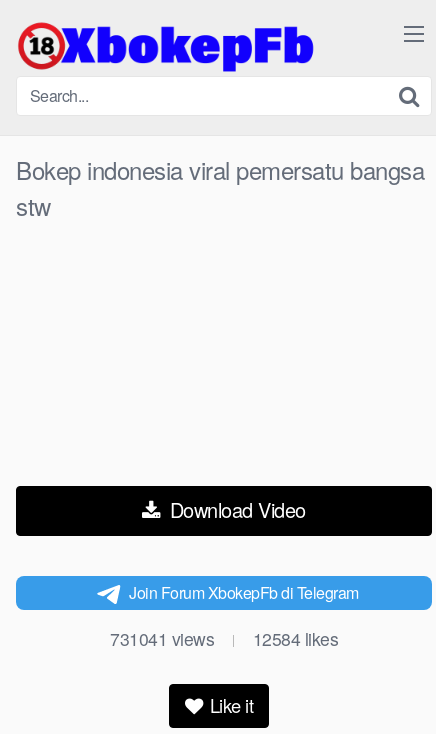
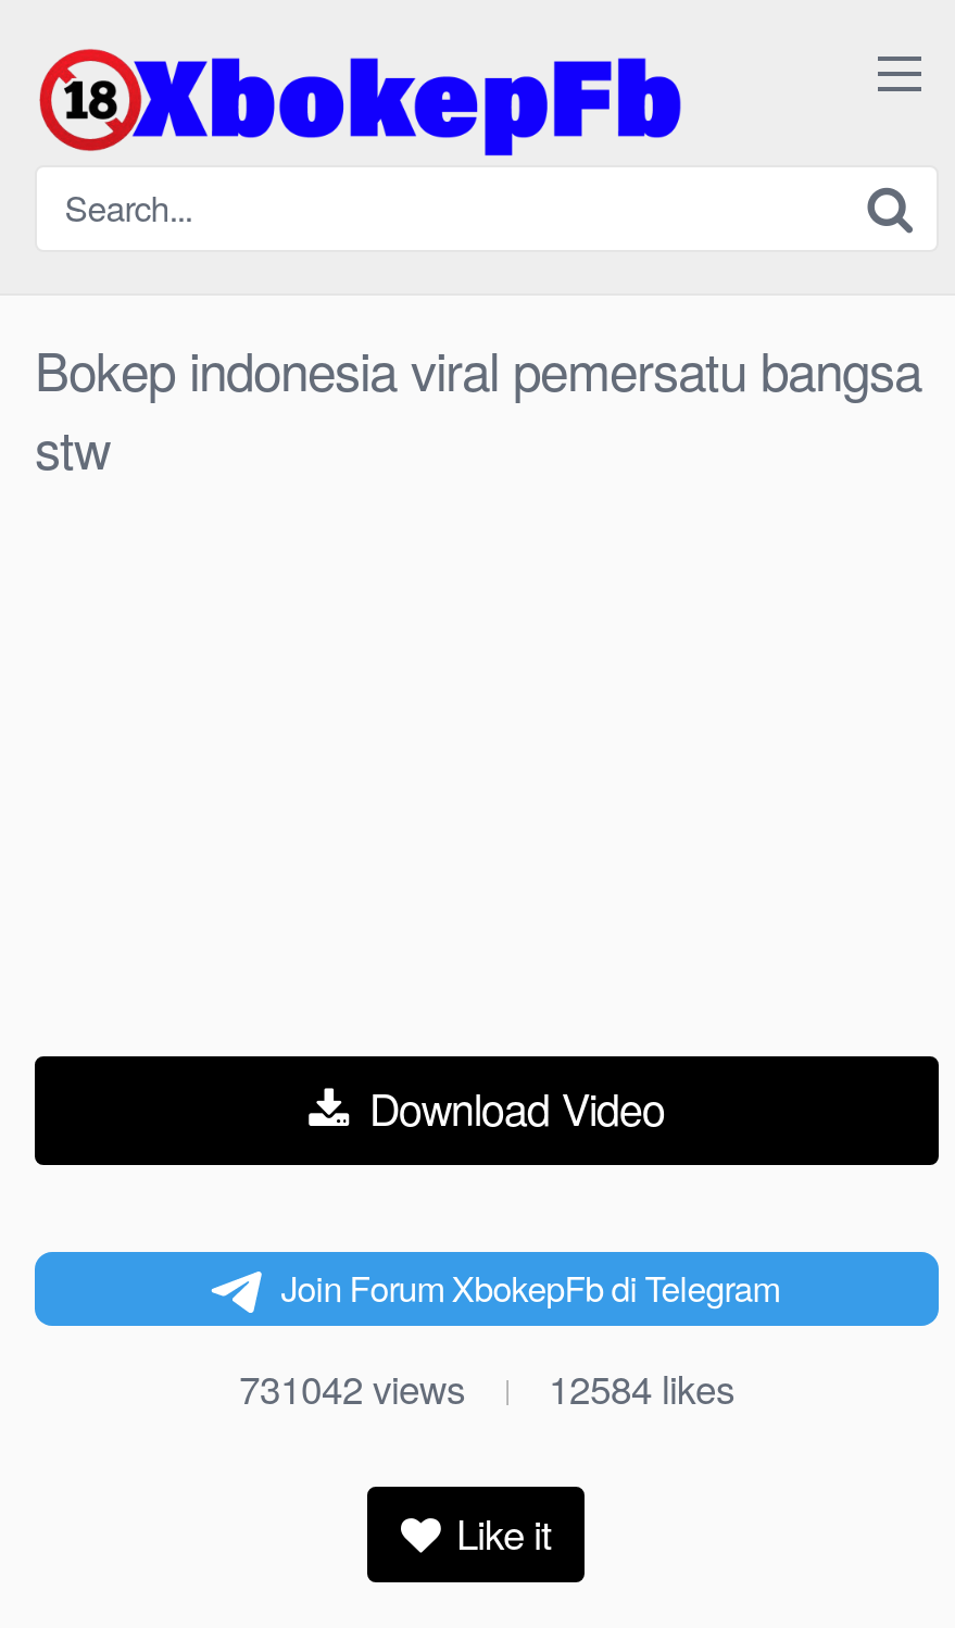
- 731041 views
+ 731042 views
